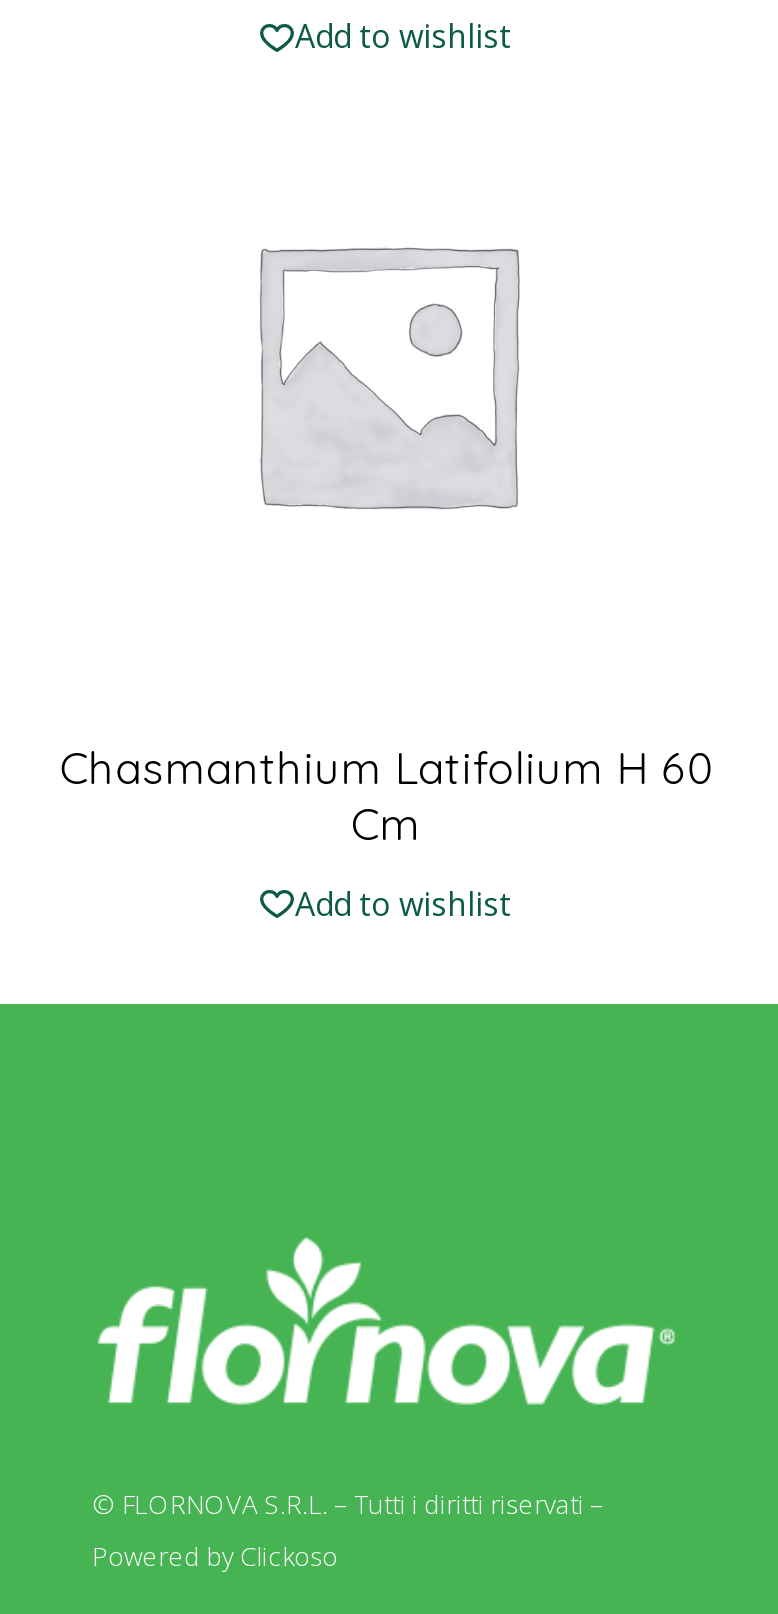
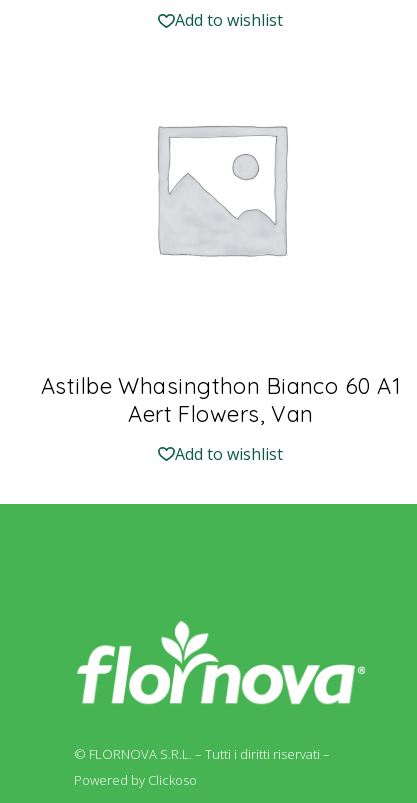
- Chasmanthium Latifolium H 60
- Cm
+ Astilbe Whasingthon Bianco 60 A1
+ Aert Flowers, Van
